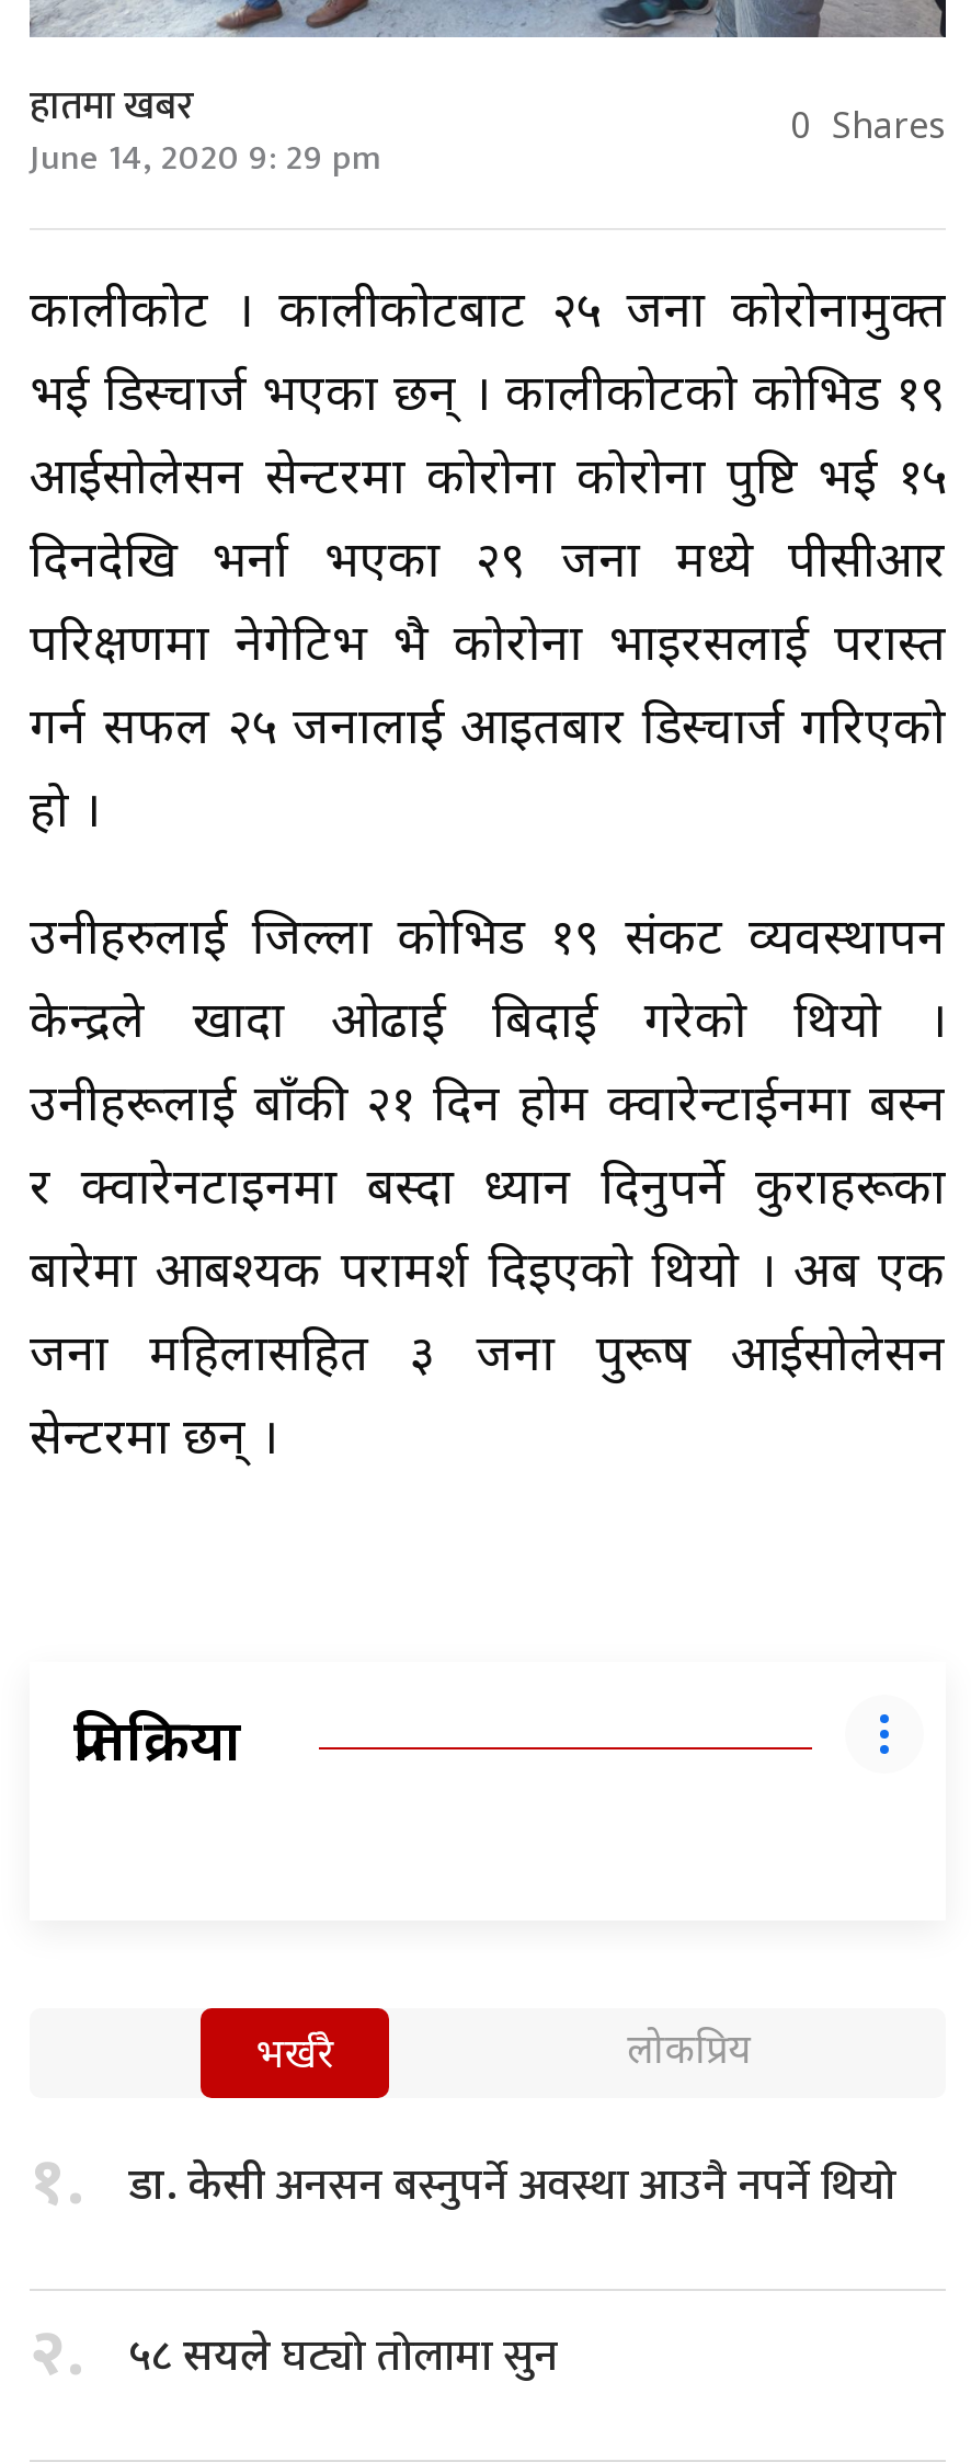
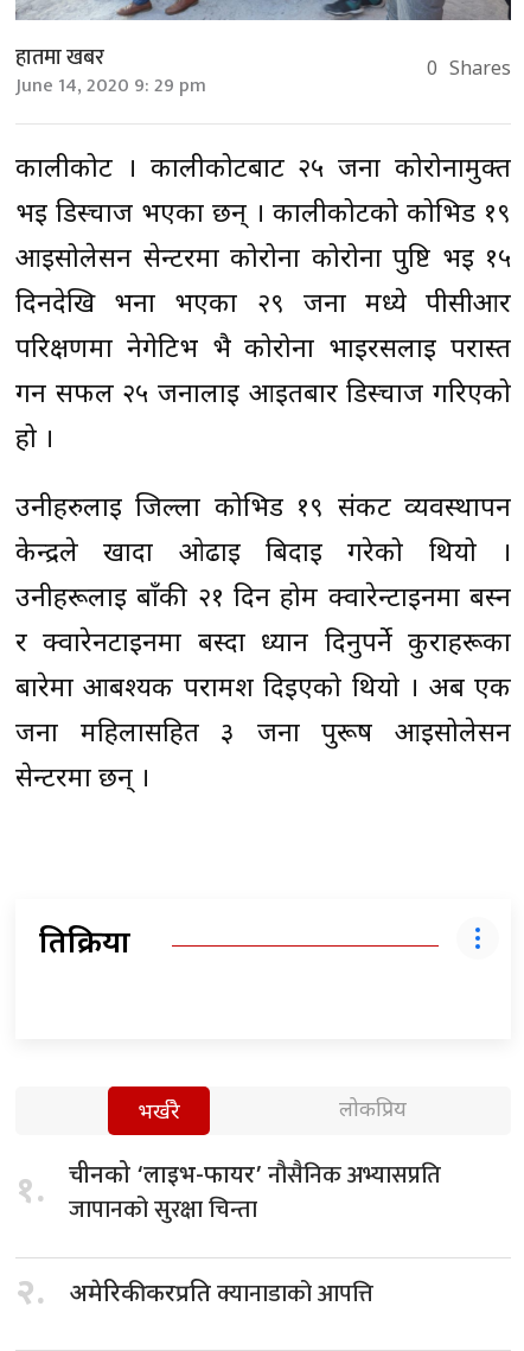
- डा. केसीअनसन बस्नुपर्ने अवस्था आउनै नपर्ने थियो
+ चीनको ‘लाइभ-फायर’ नौसैनिक अभ्यासप्रति
+ जापानको सुरक्षा चिन्ता

- ५८ सयलेघट्यो तोलामा सुन
+ अमेरिकी करप्रतिक्यानाडाको आपत्ति
